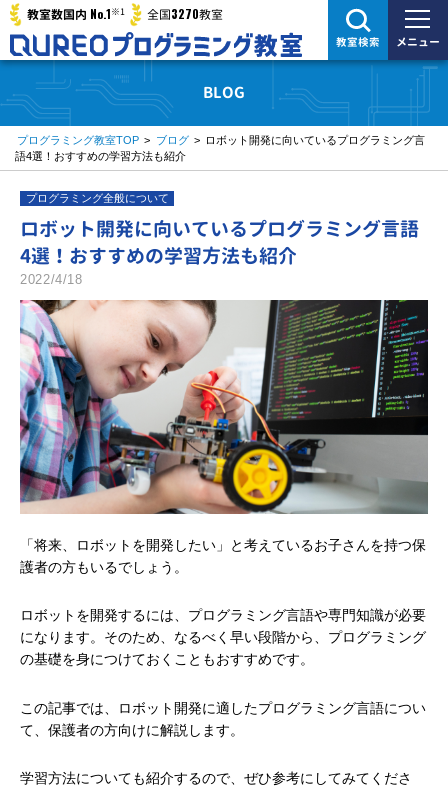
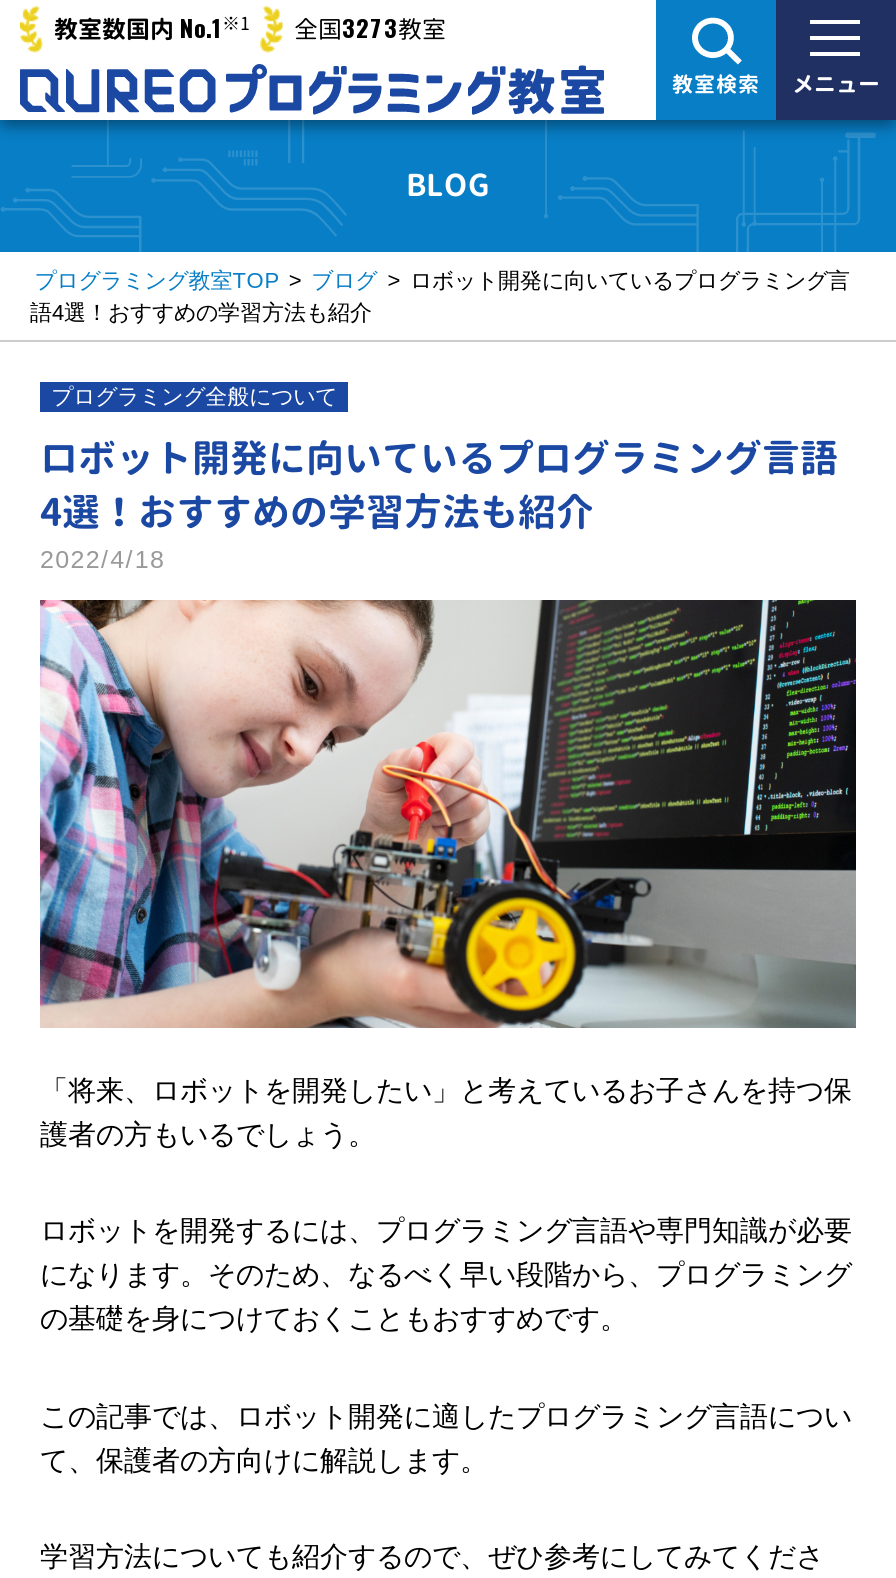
- 教室数国内 No.1※1 全国3270教室
+ 教室数国内 No.1※1 全国3273教室
